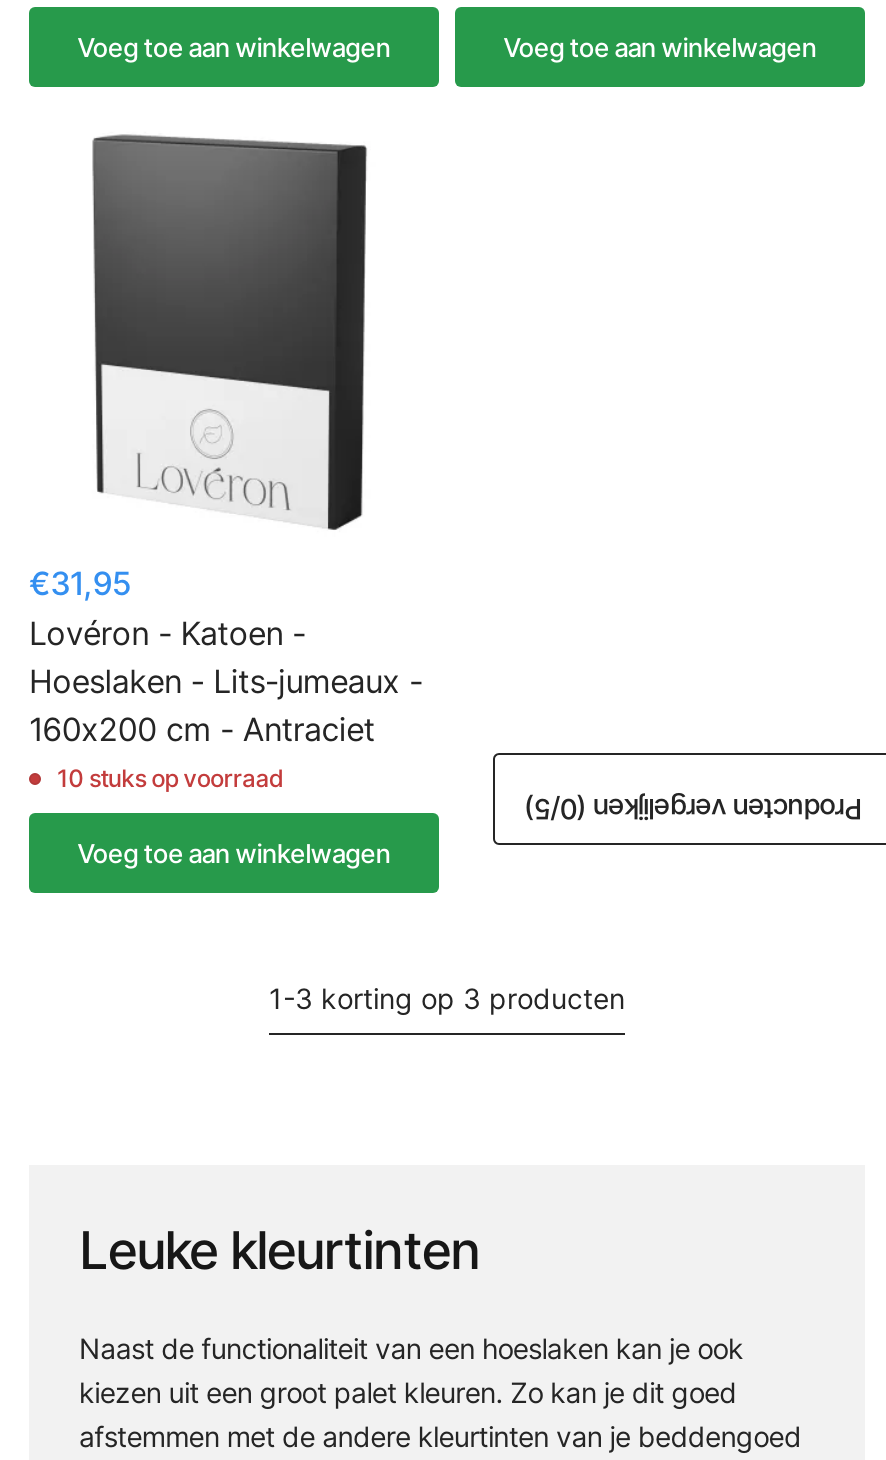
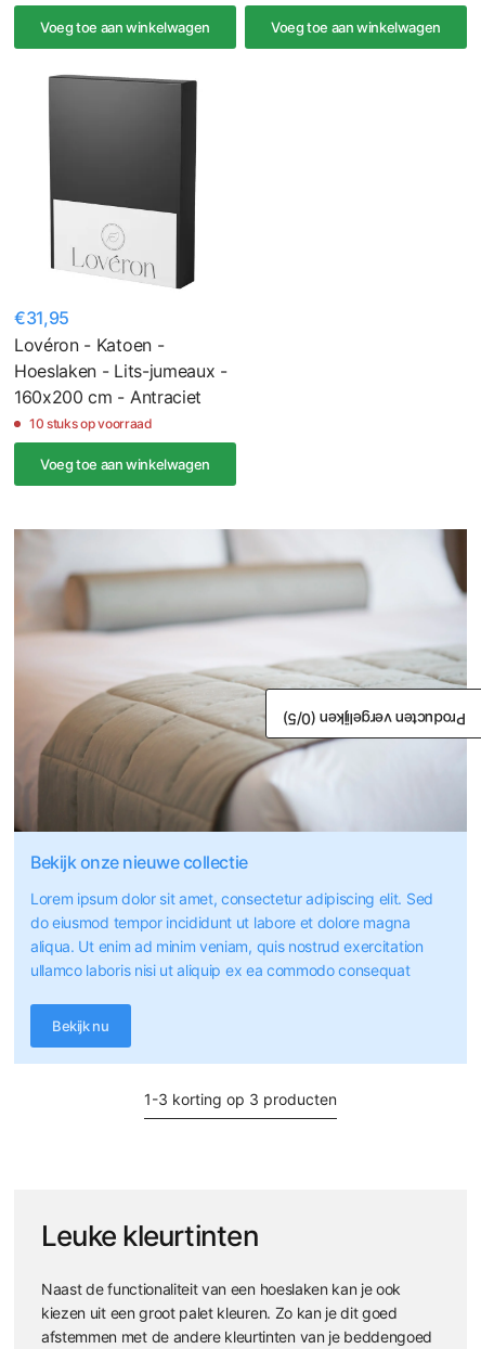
+ [image]
+ Bekijk onze nieuwe collectie
+ Lorem ipsum dolor sit amet, consectetur adipiscing elit. Sed
+ do eiusmod tempor incididunt ut labore et dolore magna
+ aliqua. Ut enim ad minim veniam, quis nostrud exercitation
+ ullamco laboris nisi ut aliquip ex ea commodo consequat
+ Bekijk nu
